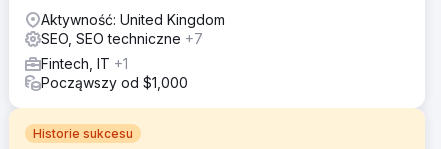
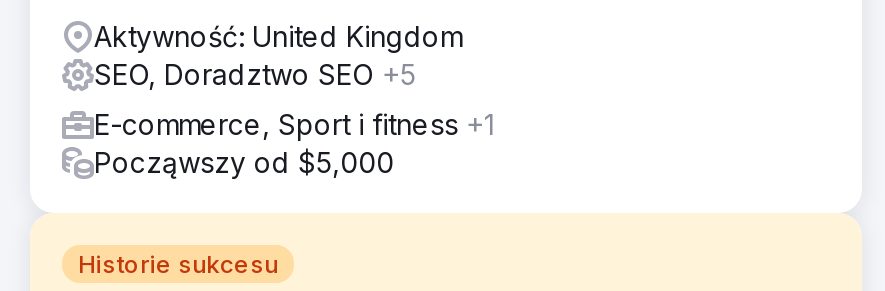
- SEO, SEO techniczne +7
+ SEO, Doradztwo SEO +5

- Fintech, IT +1
- Począwszy od $1,000
+ E-commerce, Sport i fitness +1
+ Począwszy od $5,000
